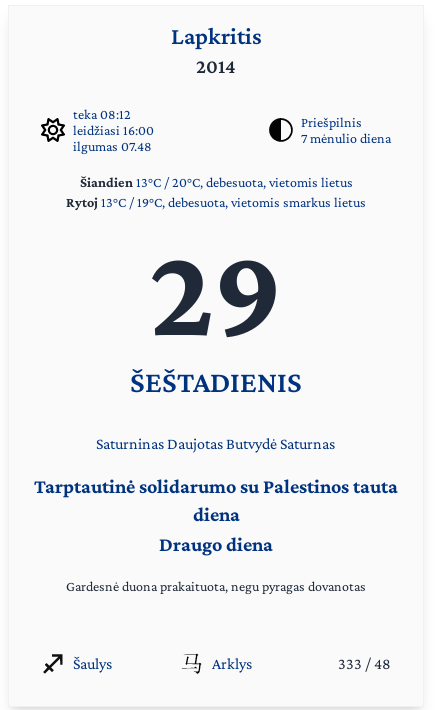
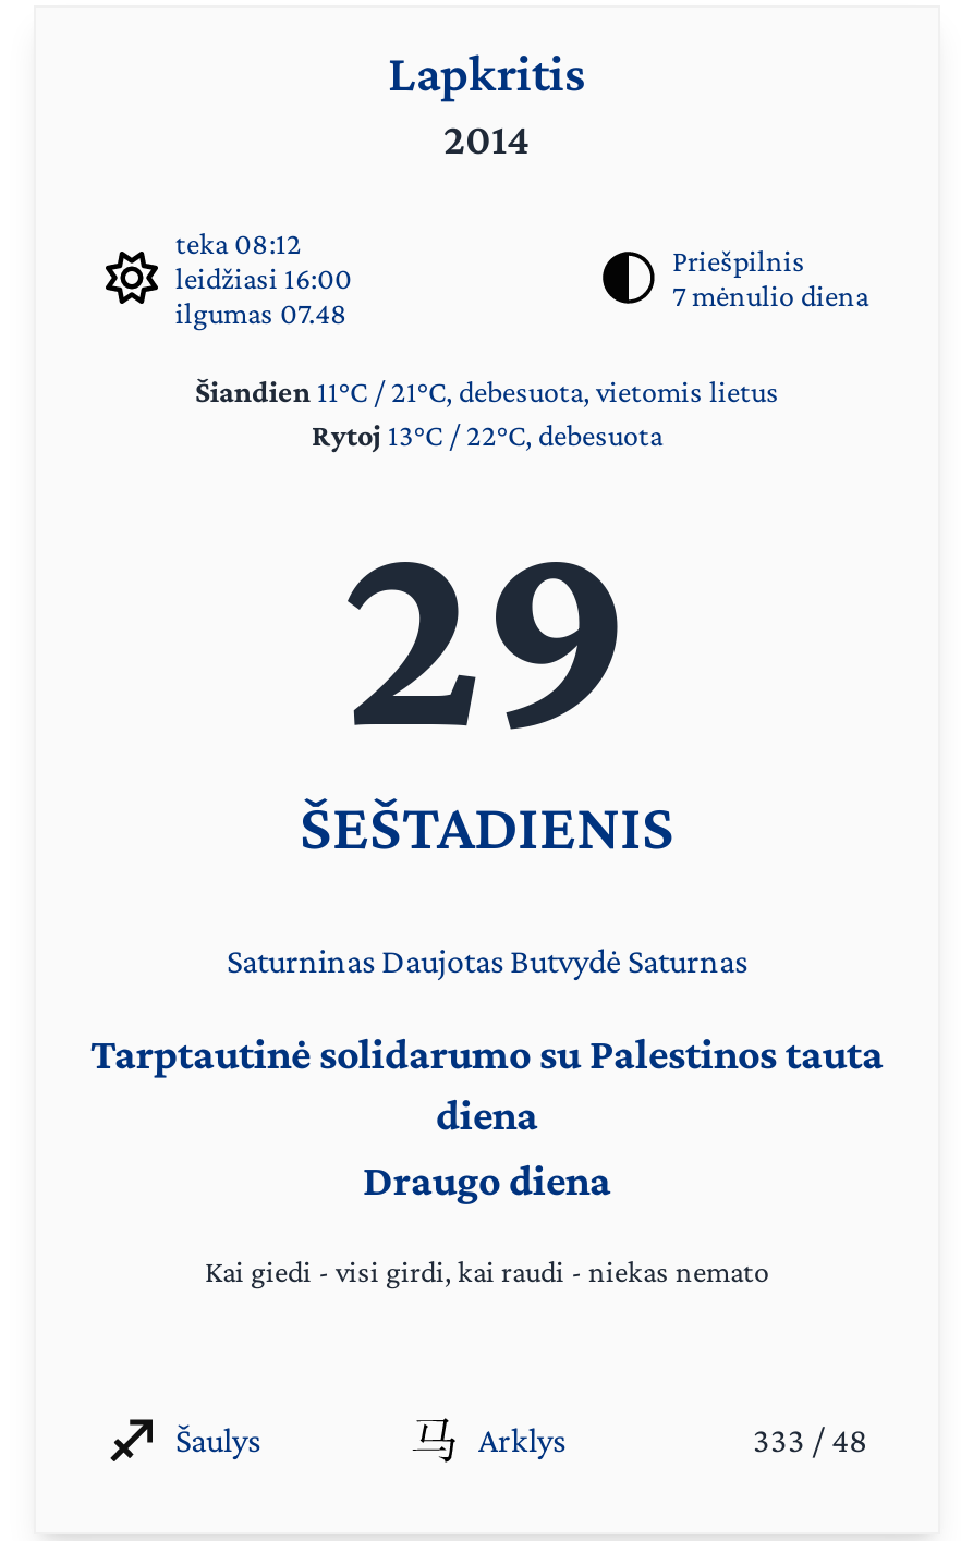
- Šiandien 13°C / 20°C, debesuota, vietomis lietus
- Rytoj 13°C / 19°C, debesuota, vietomis smarkus lietus
+ Šiandien 11°C / 21°C, debesuota, vietomis lietus
+ Rytoj 13°C / 22°C, debesuota

- Gardesnė duona prakaituota, negu pyragas dovanotas
+ Kai giedi - visi girdi, kai raudi - niekas nemato
